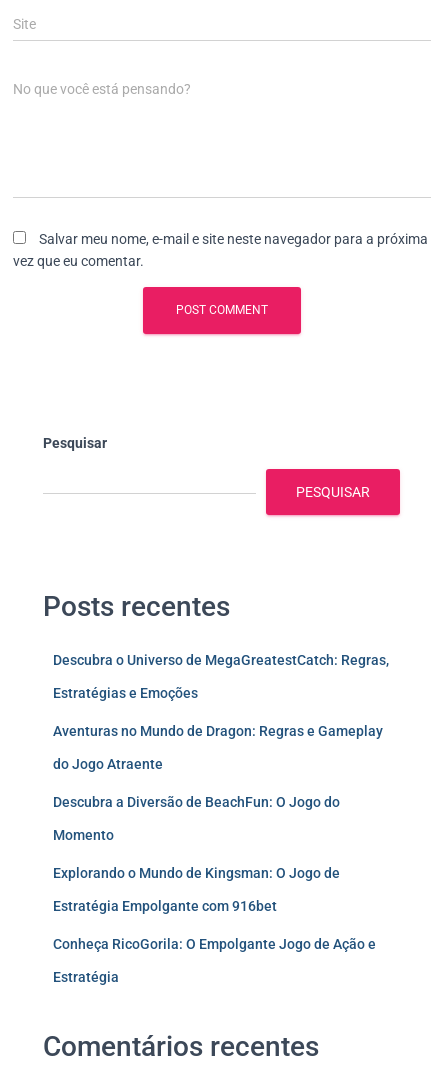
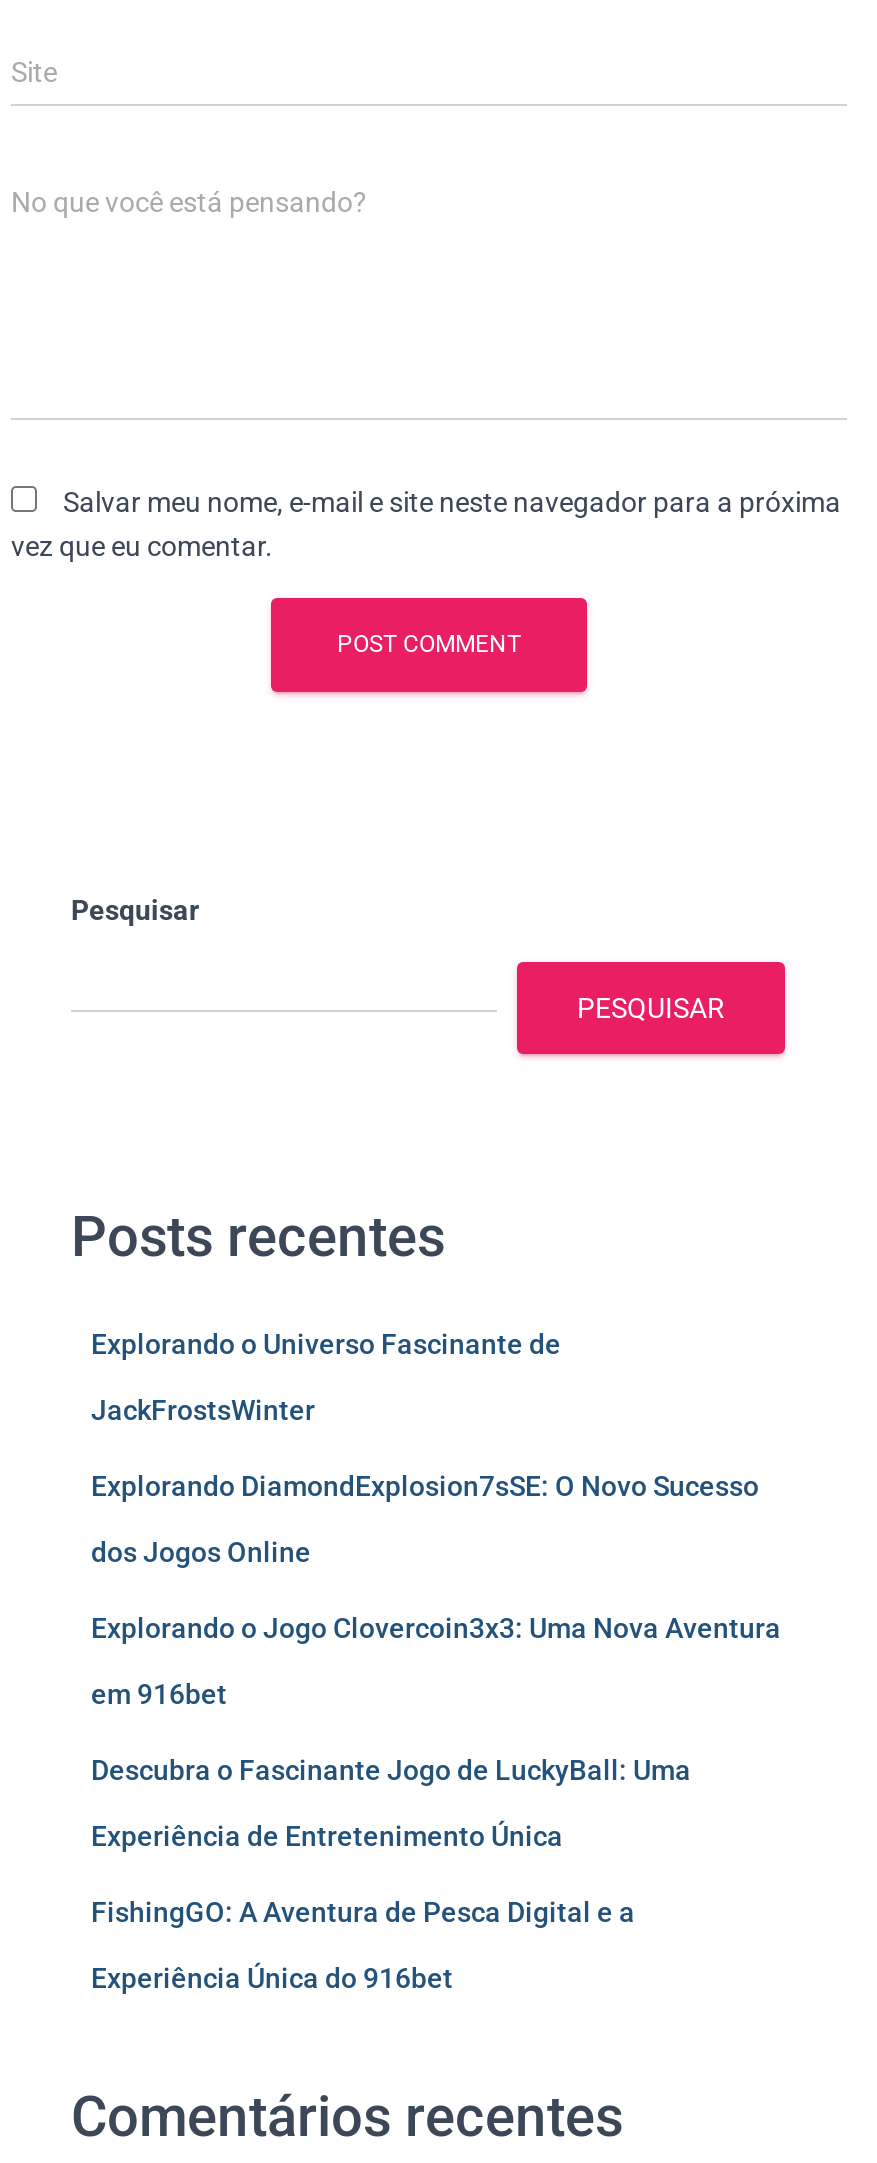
- Descubra o Universo de MegaGreatestCatch: Regras,
+ Explorando o Universo Fascinante de

- Estratégias e Emoções
+ JackFrostsWinter

- Aventuras no Mundo de Dragon: Regras e Gameplay
+ Explorando DiamondExplosion7sSE: O Novo Sucesso

- do Jogo Atraente
+ dos Jogos Online

- Descubra a Diversão de BeachFun: O Jogo do
+ Explorando o Jogo Clovercoin3x3: Uma Nova Aventura

- Momento
+ em 916bet

- Explorando o Mundo de Kingsman: O Jogo de
+ Descubra o Fascinante Jogo de LuckyBall: Uma

- Estratégia Empolgante com 916bet
+ Experiência de Entretenimento Única

- Conheça RicoGorila: O Empolgante Jogo de Ação e
+ FishingGO: A Aventura de Pesca Digital e a

- Estratégia
+ Experiência Única do 916bet
